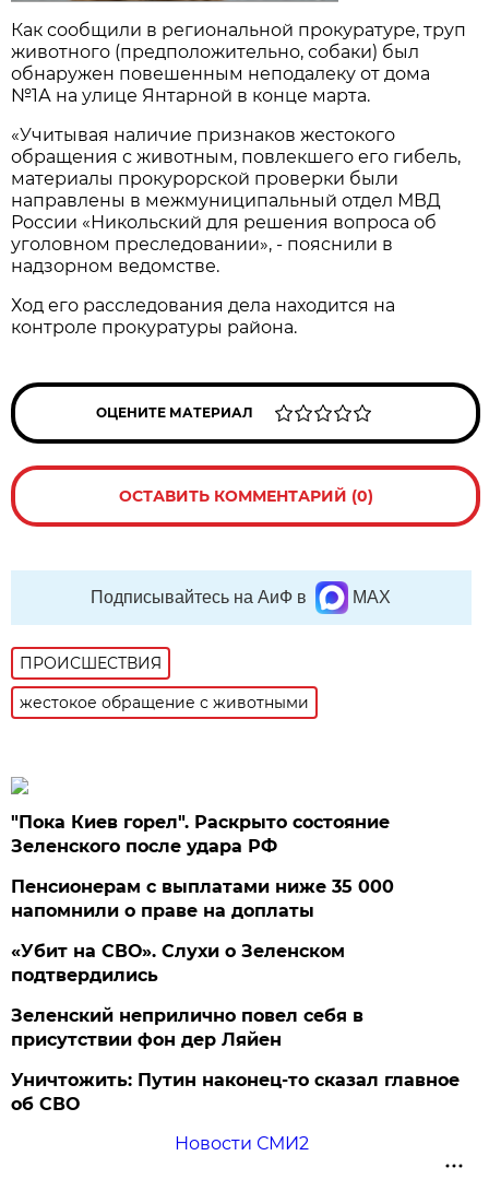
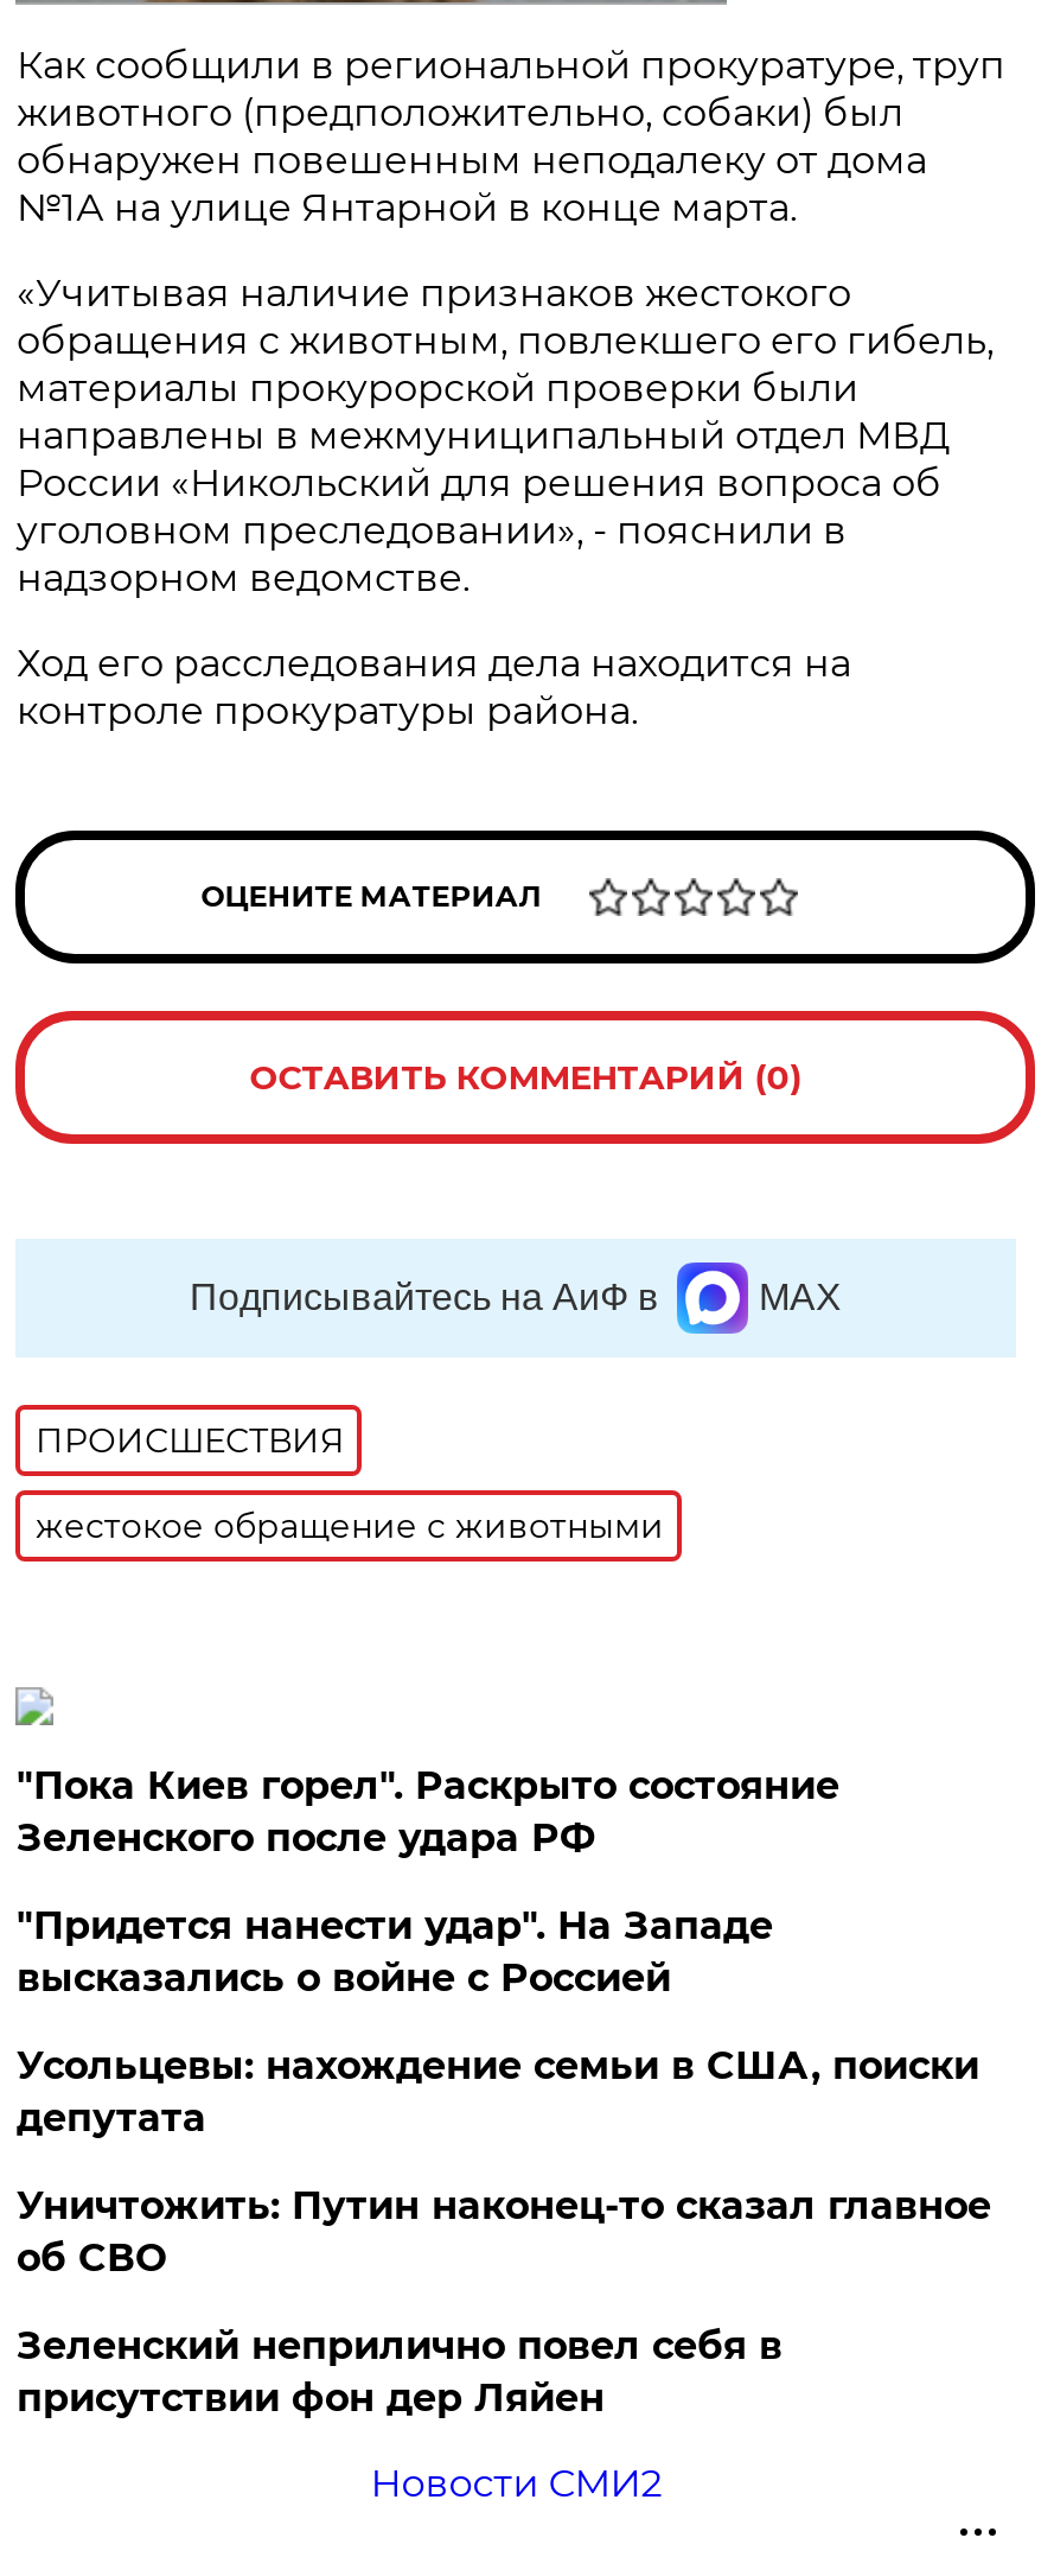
- Пенсионерам с выплатами ниже 35 000
- напомнили о праве на доплаты
- «Убит на СВО». Слухи о Зеленском
- подтвердились
+ "Придется нанести удар". На Западе
+ высказались о войне с Россией
+ Усольцевы: нахождение семьи в США, поиски
+ депутата

moved down: Зеленский неприлично повел cебя в | присутствии фон дер Ляйен

moved up: Уничтожить: Путин наконец-то сказал главное | об СВО
